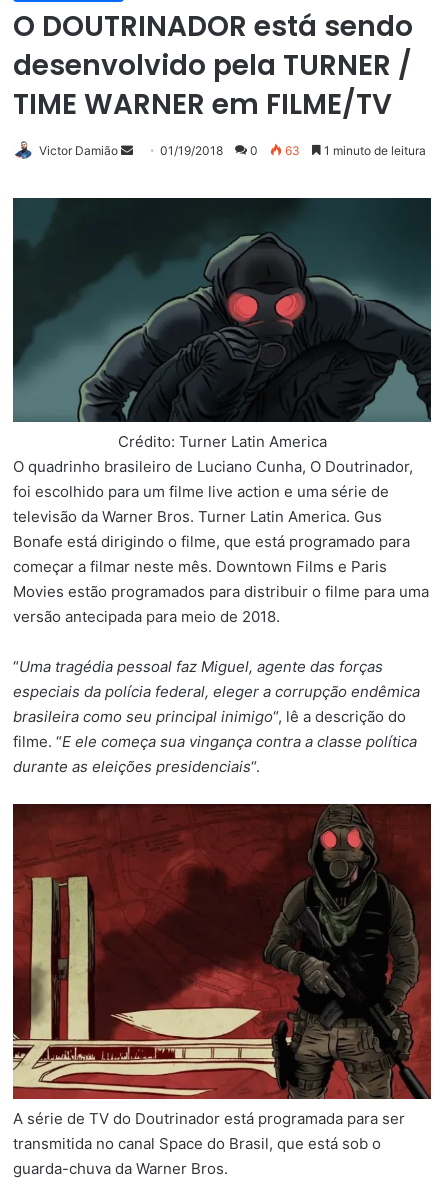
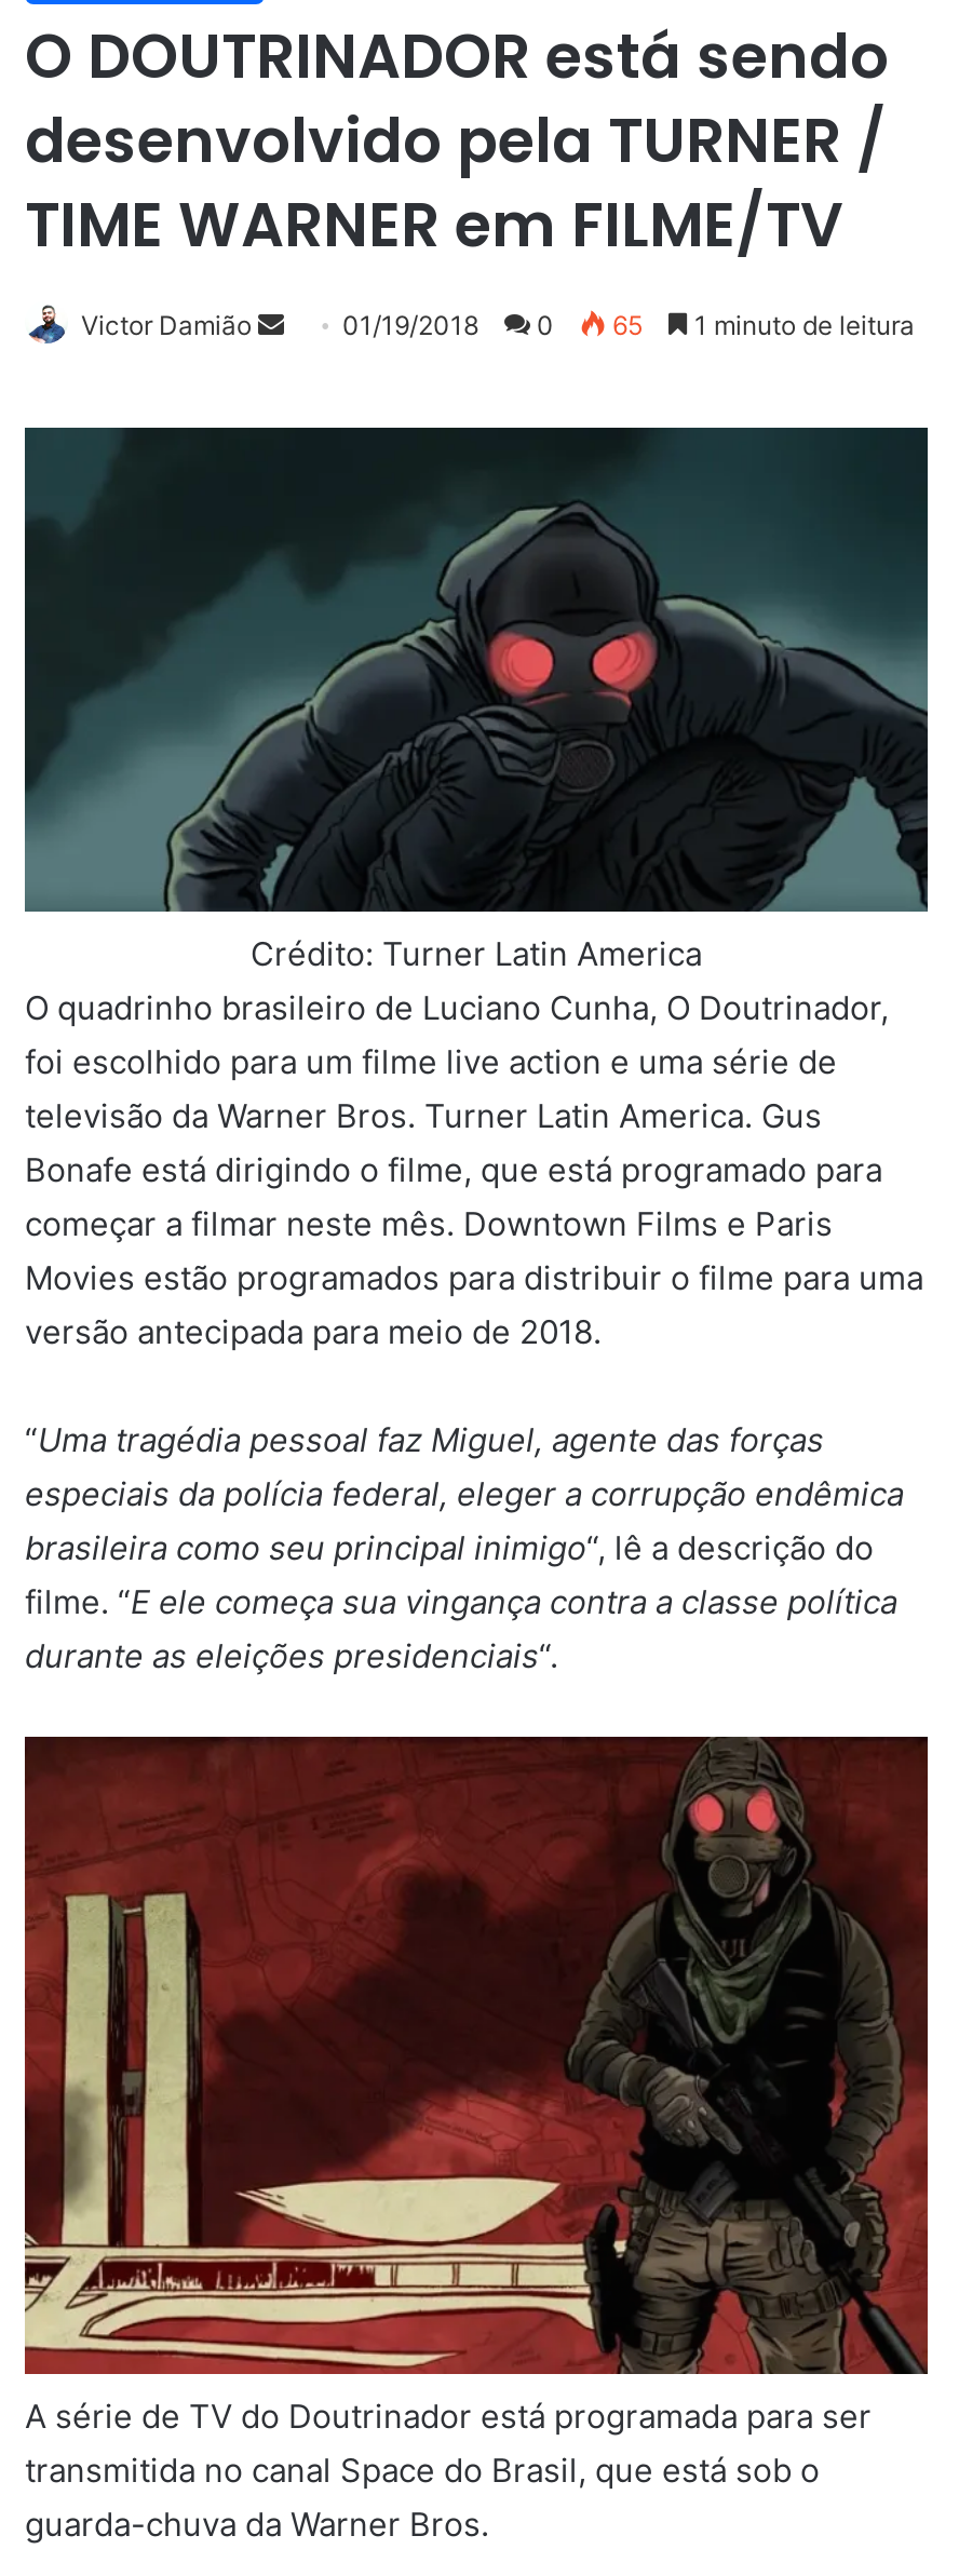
- 63
+ 65
